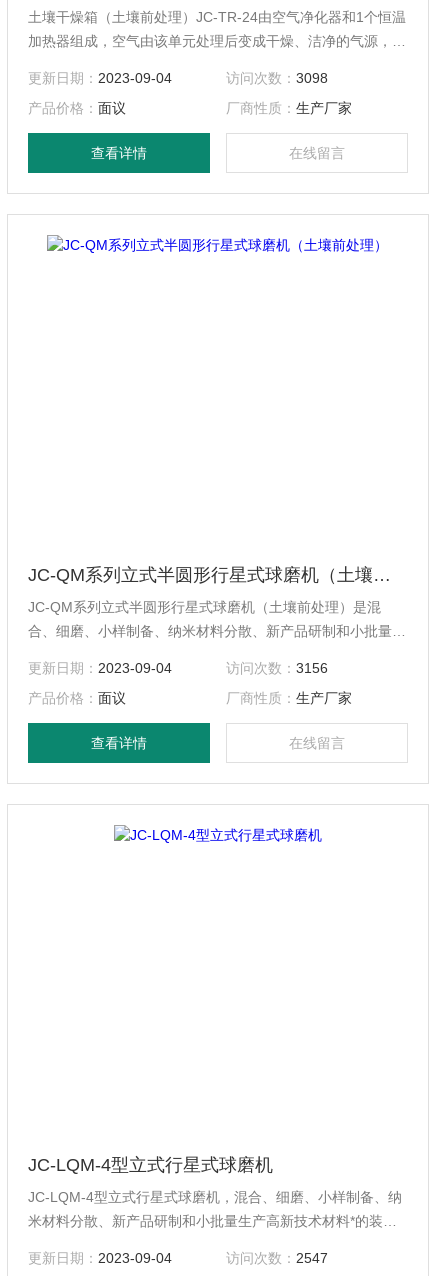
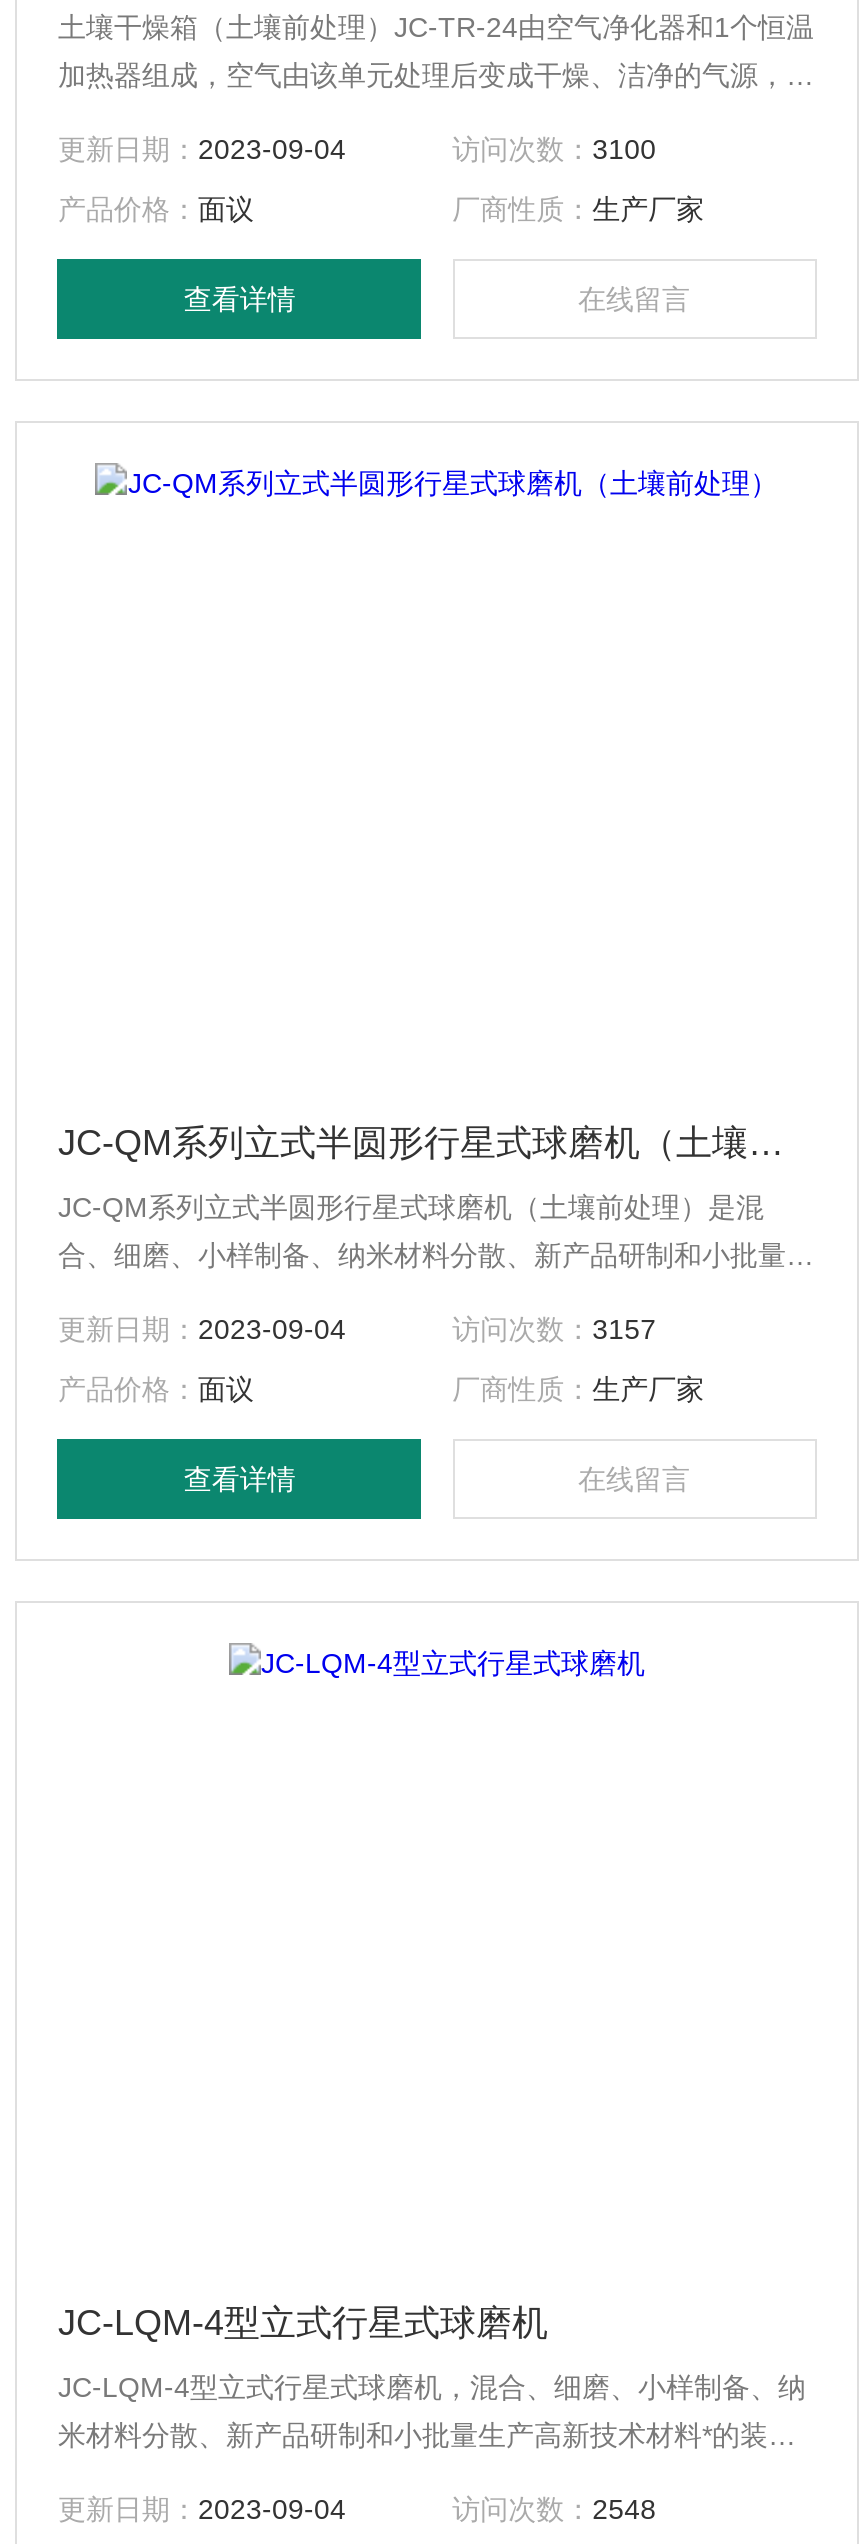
- 访问次数：3098
+ 访问次数：3100

- 访问次数：3156
+ 访问次数：3157

- 访问次数：2547
+ 访问次数：2548
